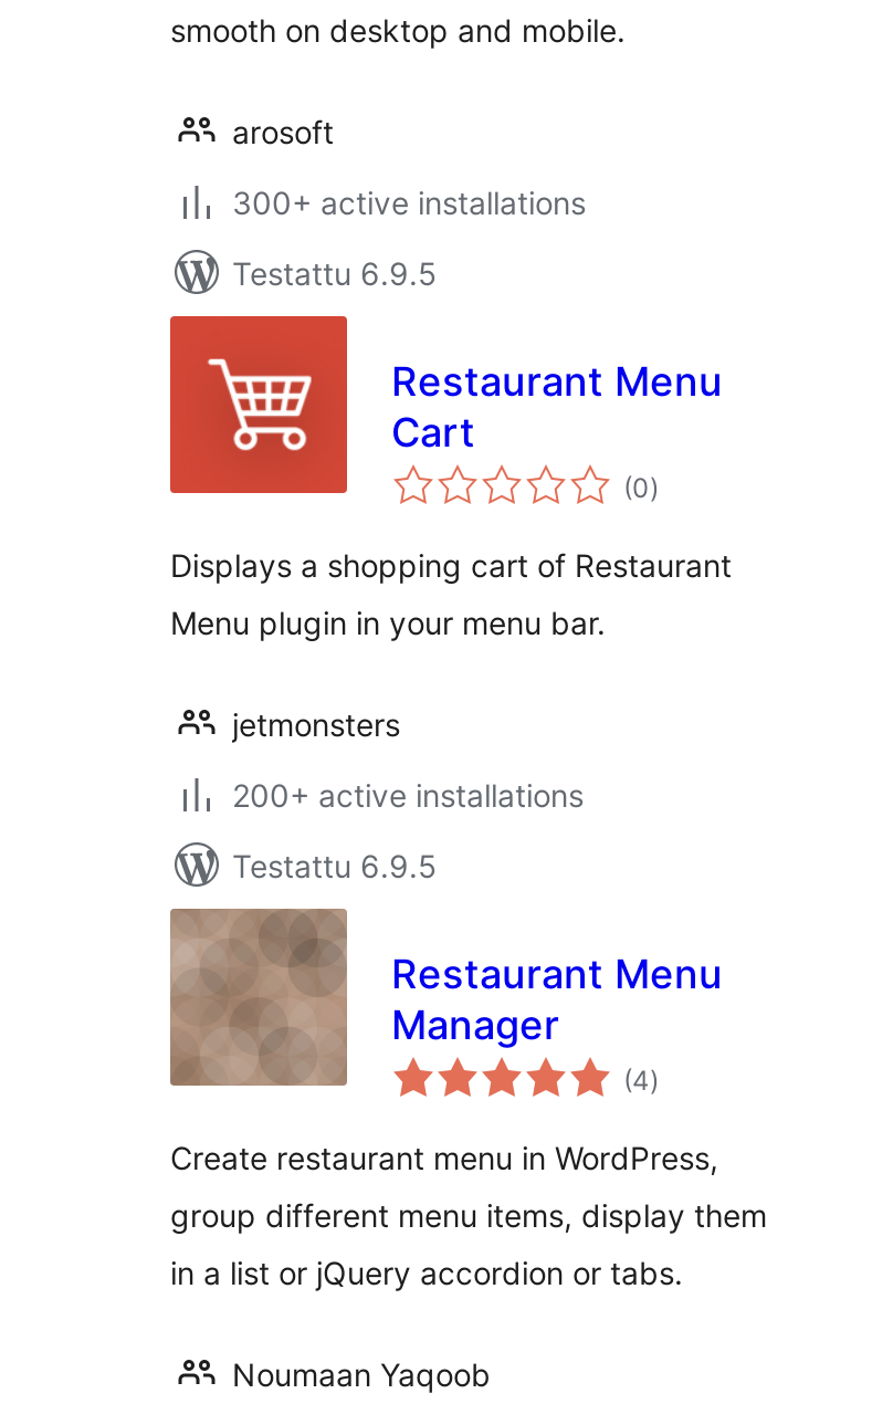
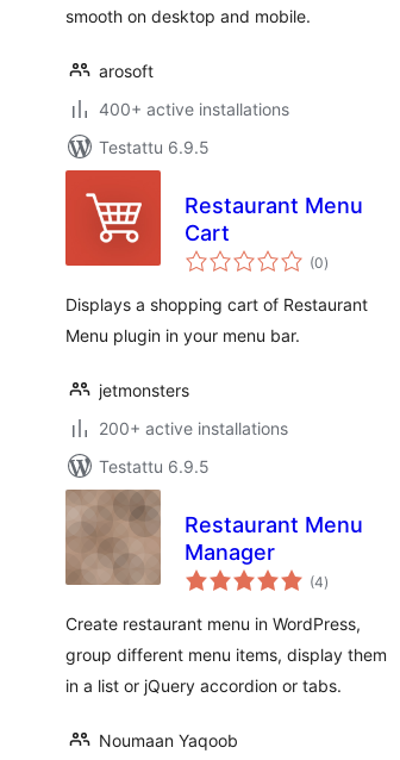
- 300+ active installations
+ 400+ active installations
